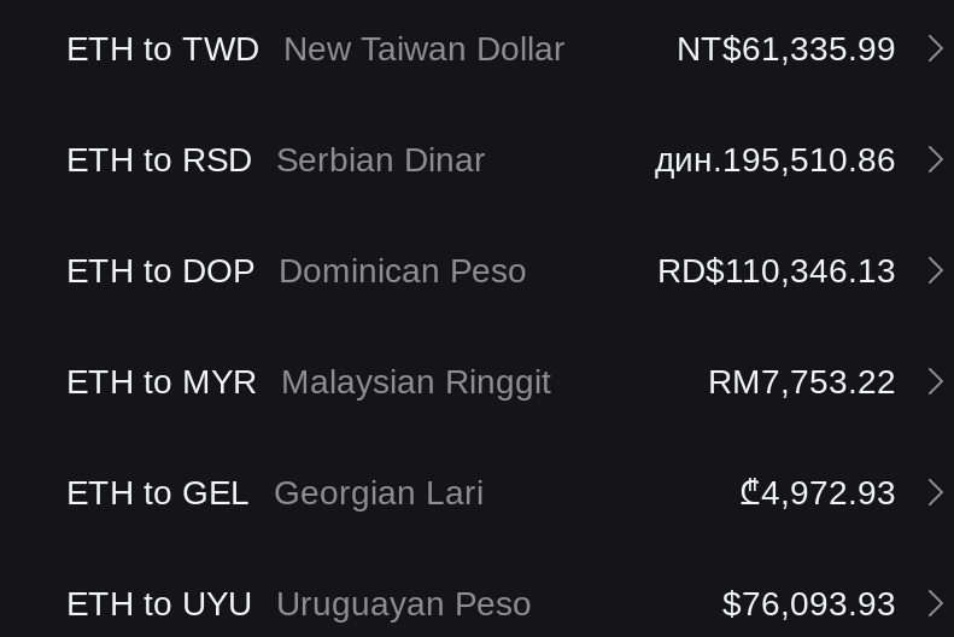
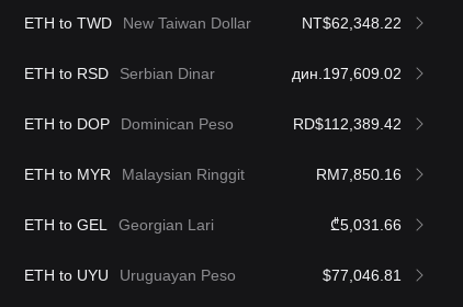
- NT$61,335.99
+ NT$62,348.22

- дин.195,510.86
+ дин.197,609.02

- RD$110,346.13
+ RD$112,389.42

- RM7,753.22
+ RM7,850.16

- ₾4,972.93
+ ₾5,031.66

- $76,093.93
+ $77,046.81
